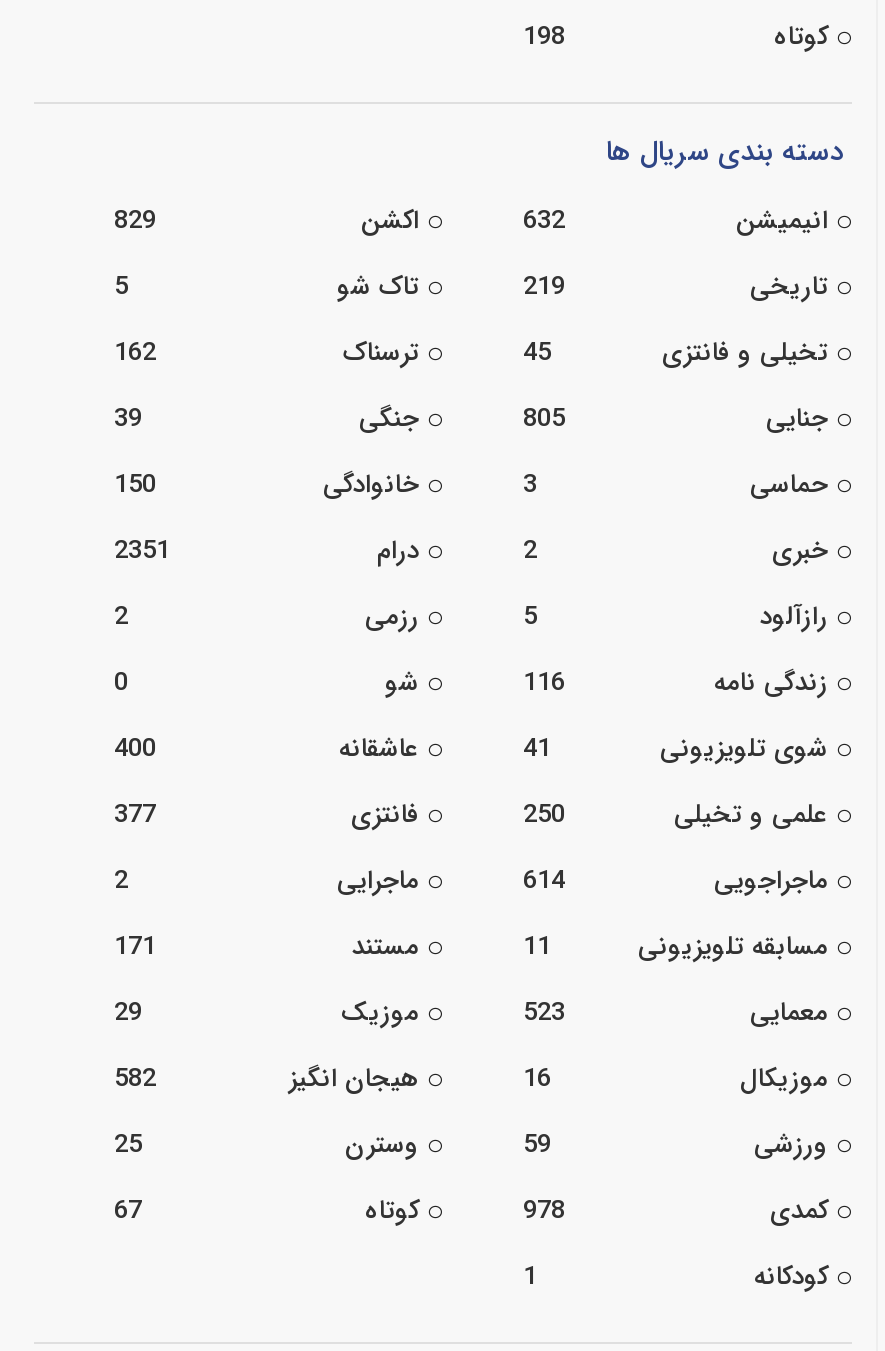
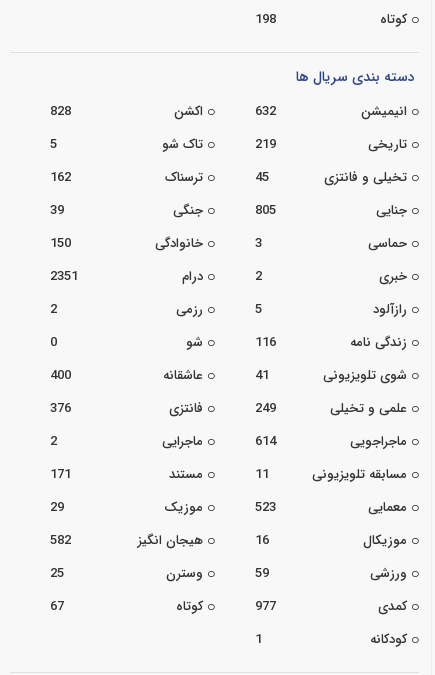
- 829
+ 828

- 377
+ 376

- 250
+ 249

- 978
+ 977
